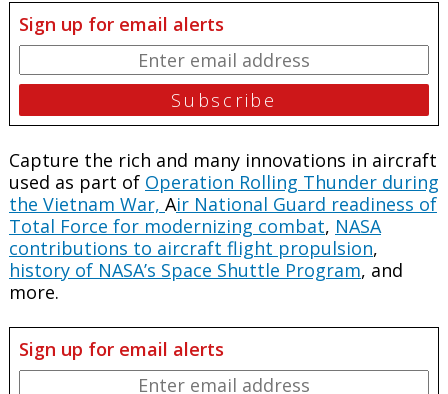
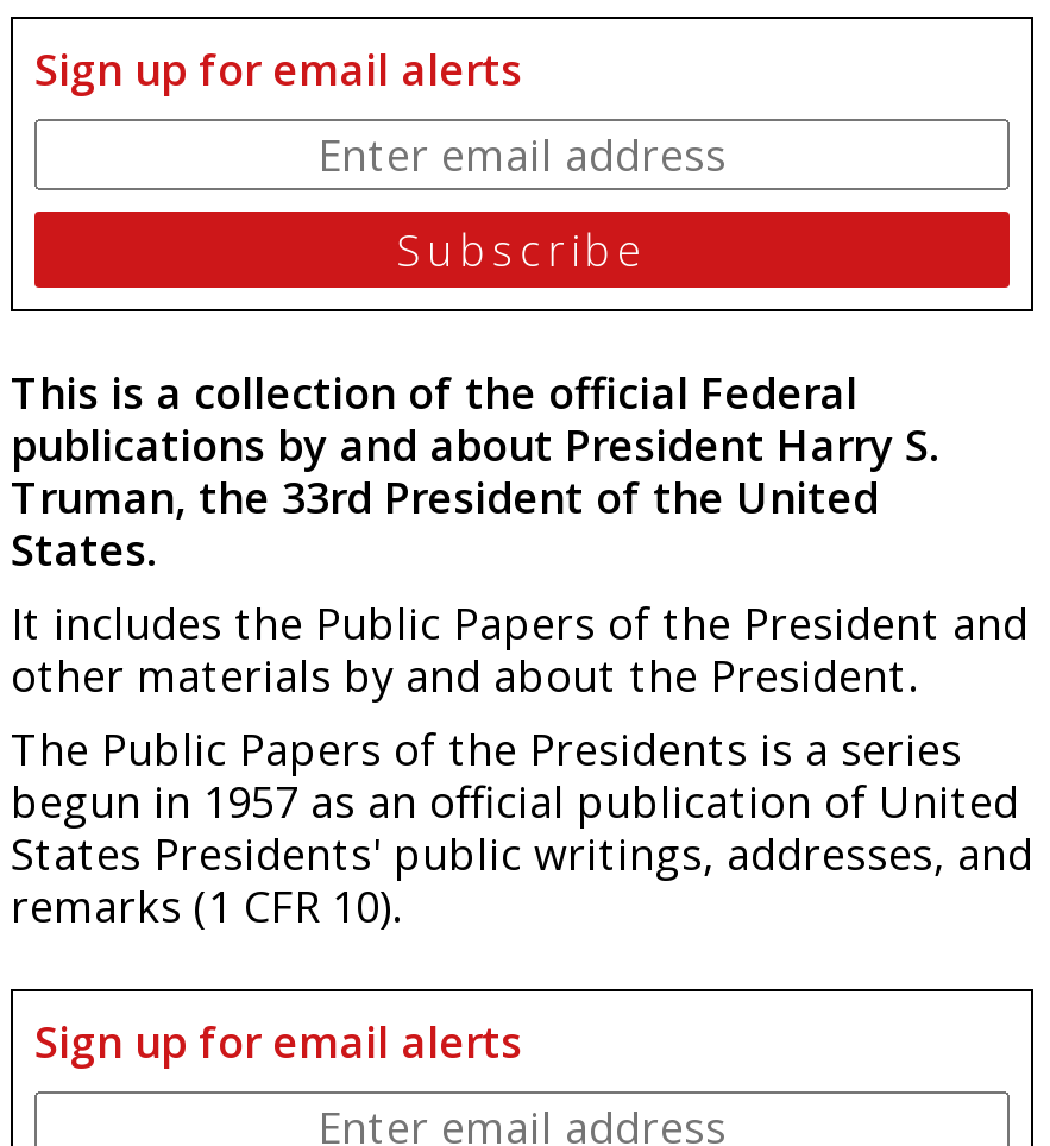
- Capture the rich and many innovations in aircraft
- used as part of Operation Rolling Thunder during
- the Vietnam War,Air National Guard readiness of
- Total Force for modernizing combat,NASA
- contributions to aircraft flight propulsion,
- history of NASA’s Space Shuttle Program, and
- more.
+ This is a collection of the official Federal
+ publications by and about President Harry S.
+ Truman, the 33rd President of the United
+ States.
+ It includes the Public Papers of the President and
+ other materials by and about the President.
+ The Public Papers of the Presidents is a series
+ begun in 1957 as an official publication of United
+ States Presidents' public writings, addresses, and
+ remarks (1 CFR 10).
